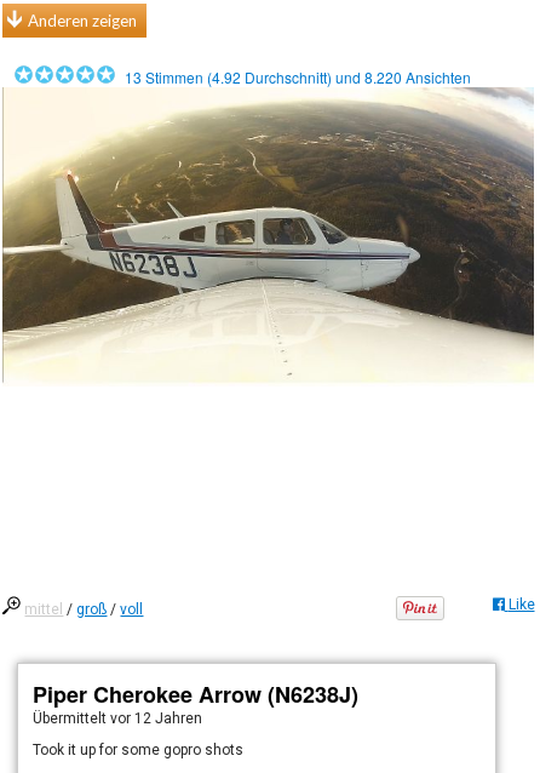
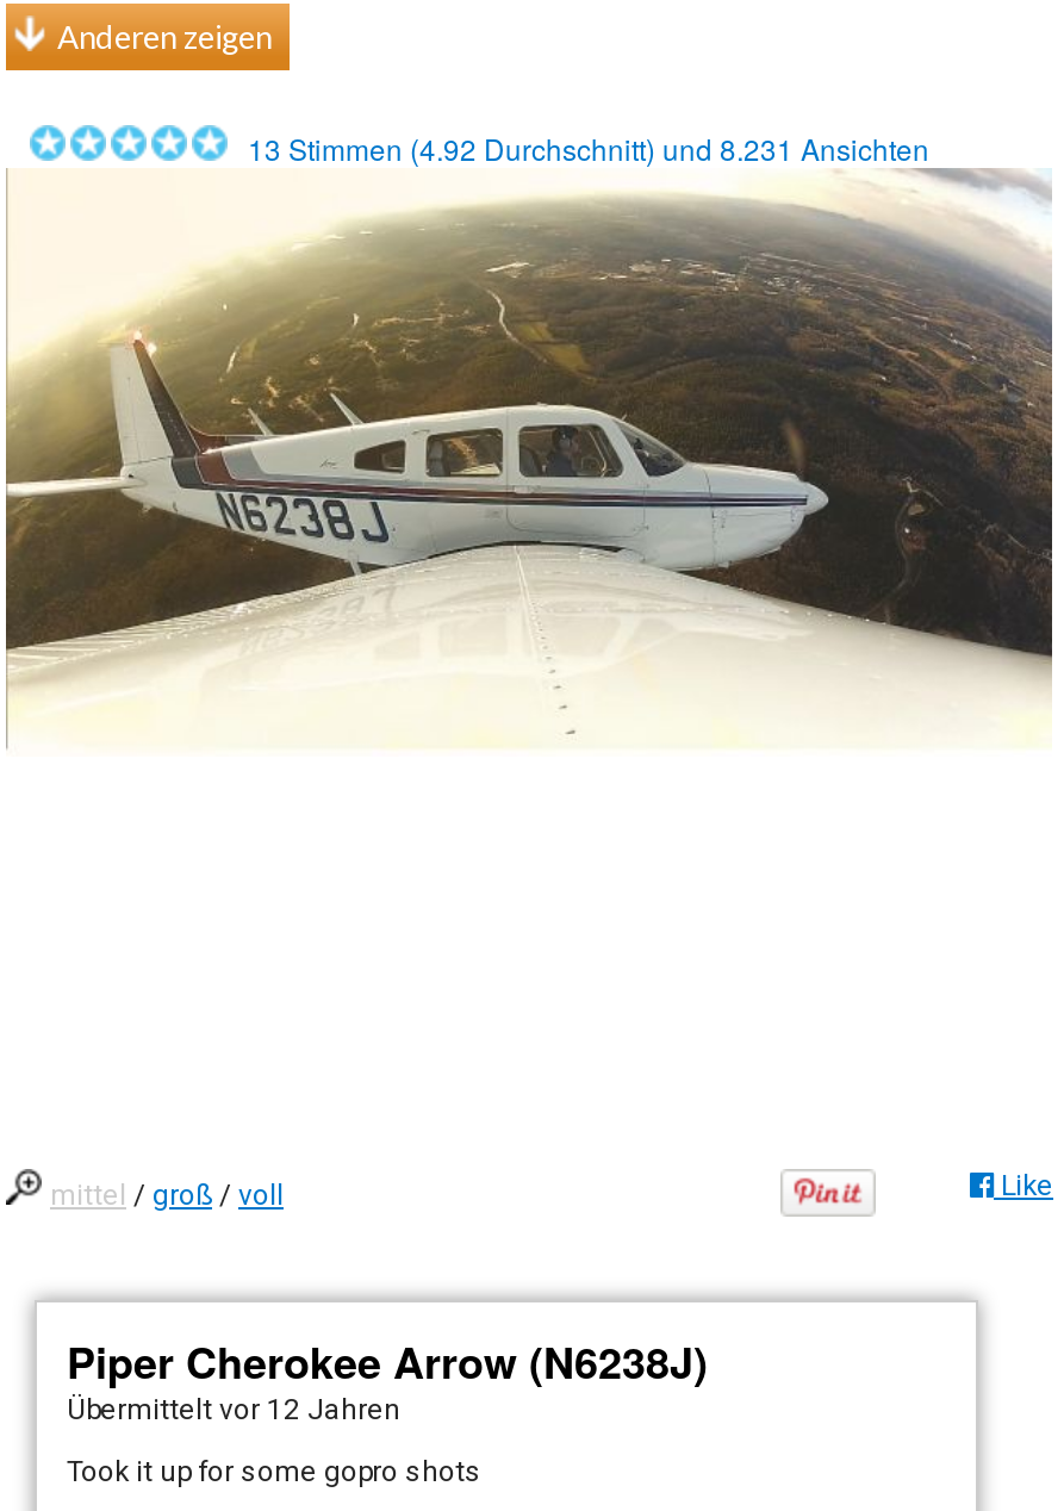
- 13 Stimmen (4.92 Durchschnitt) und 8.220 Ansichten
+ 13 Stimmen (4.92 Durchschnitt) und 8.231 Ansichten
